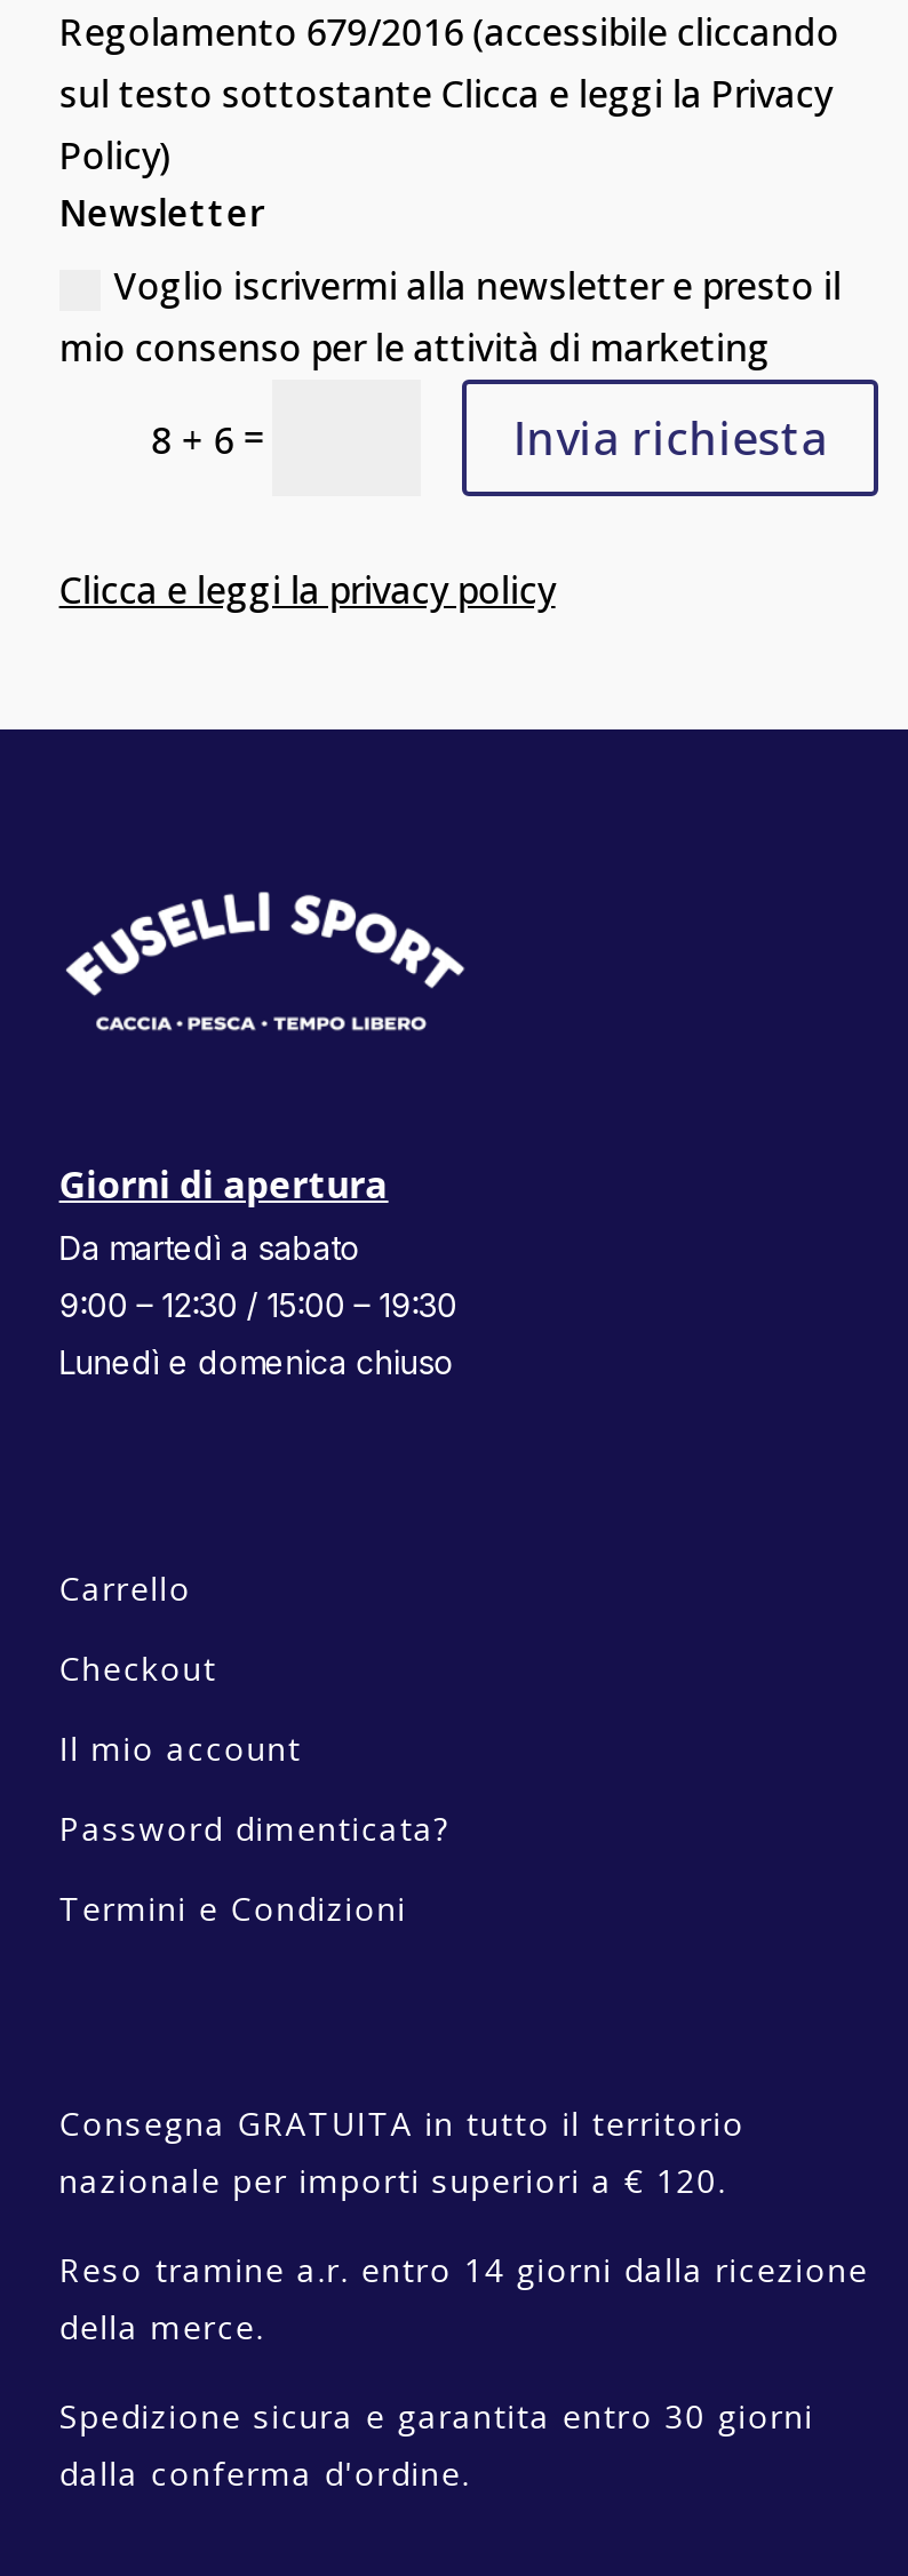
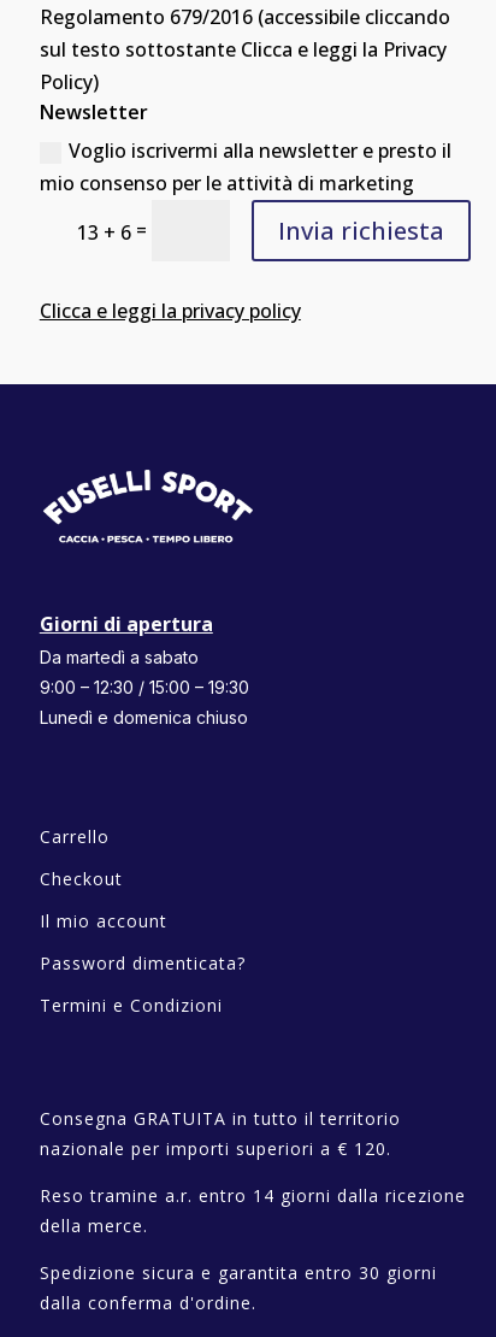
- 8 + 6 =
+ 13 + 6 =
